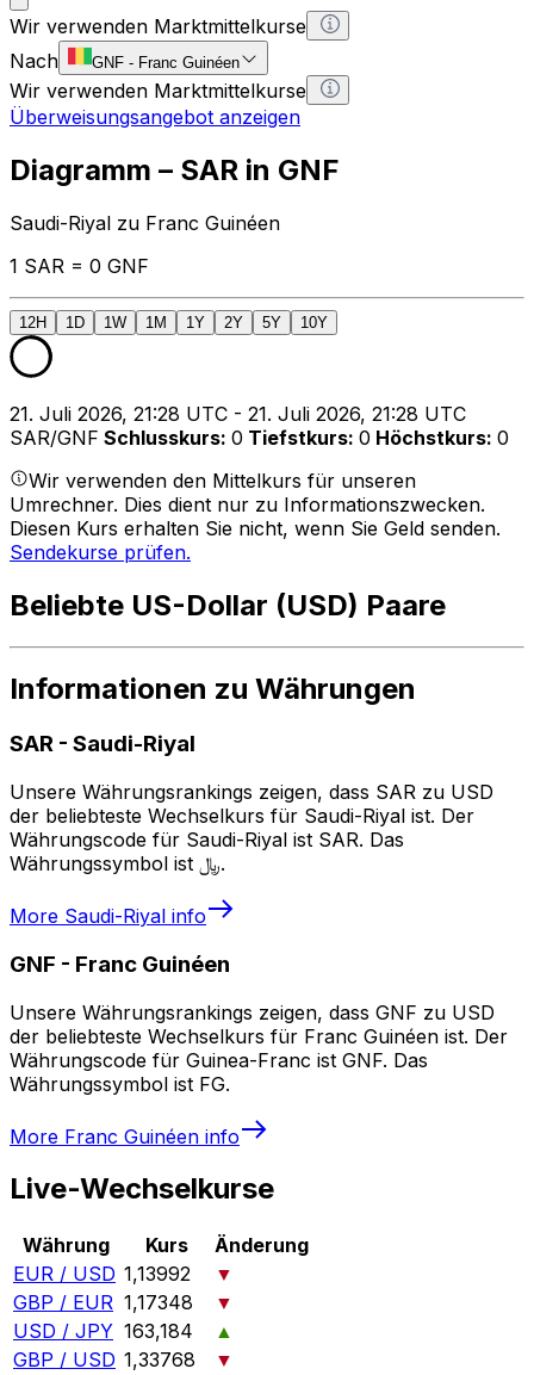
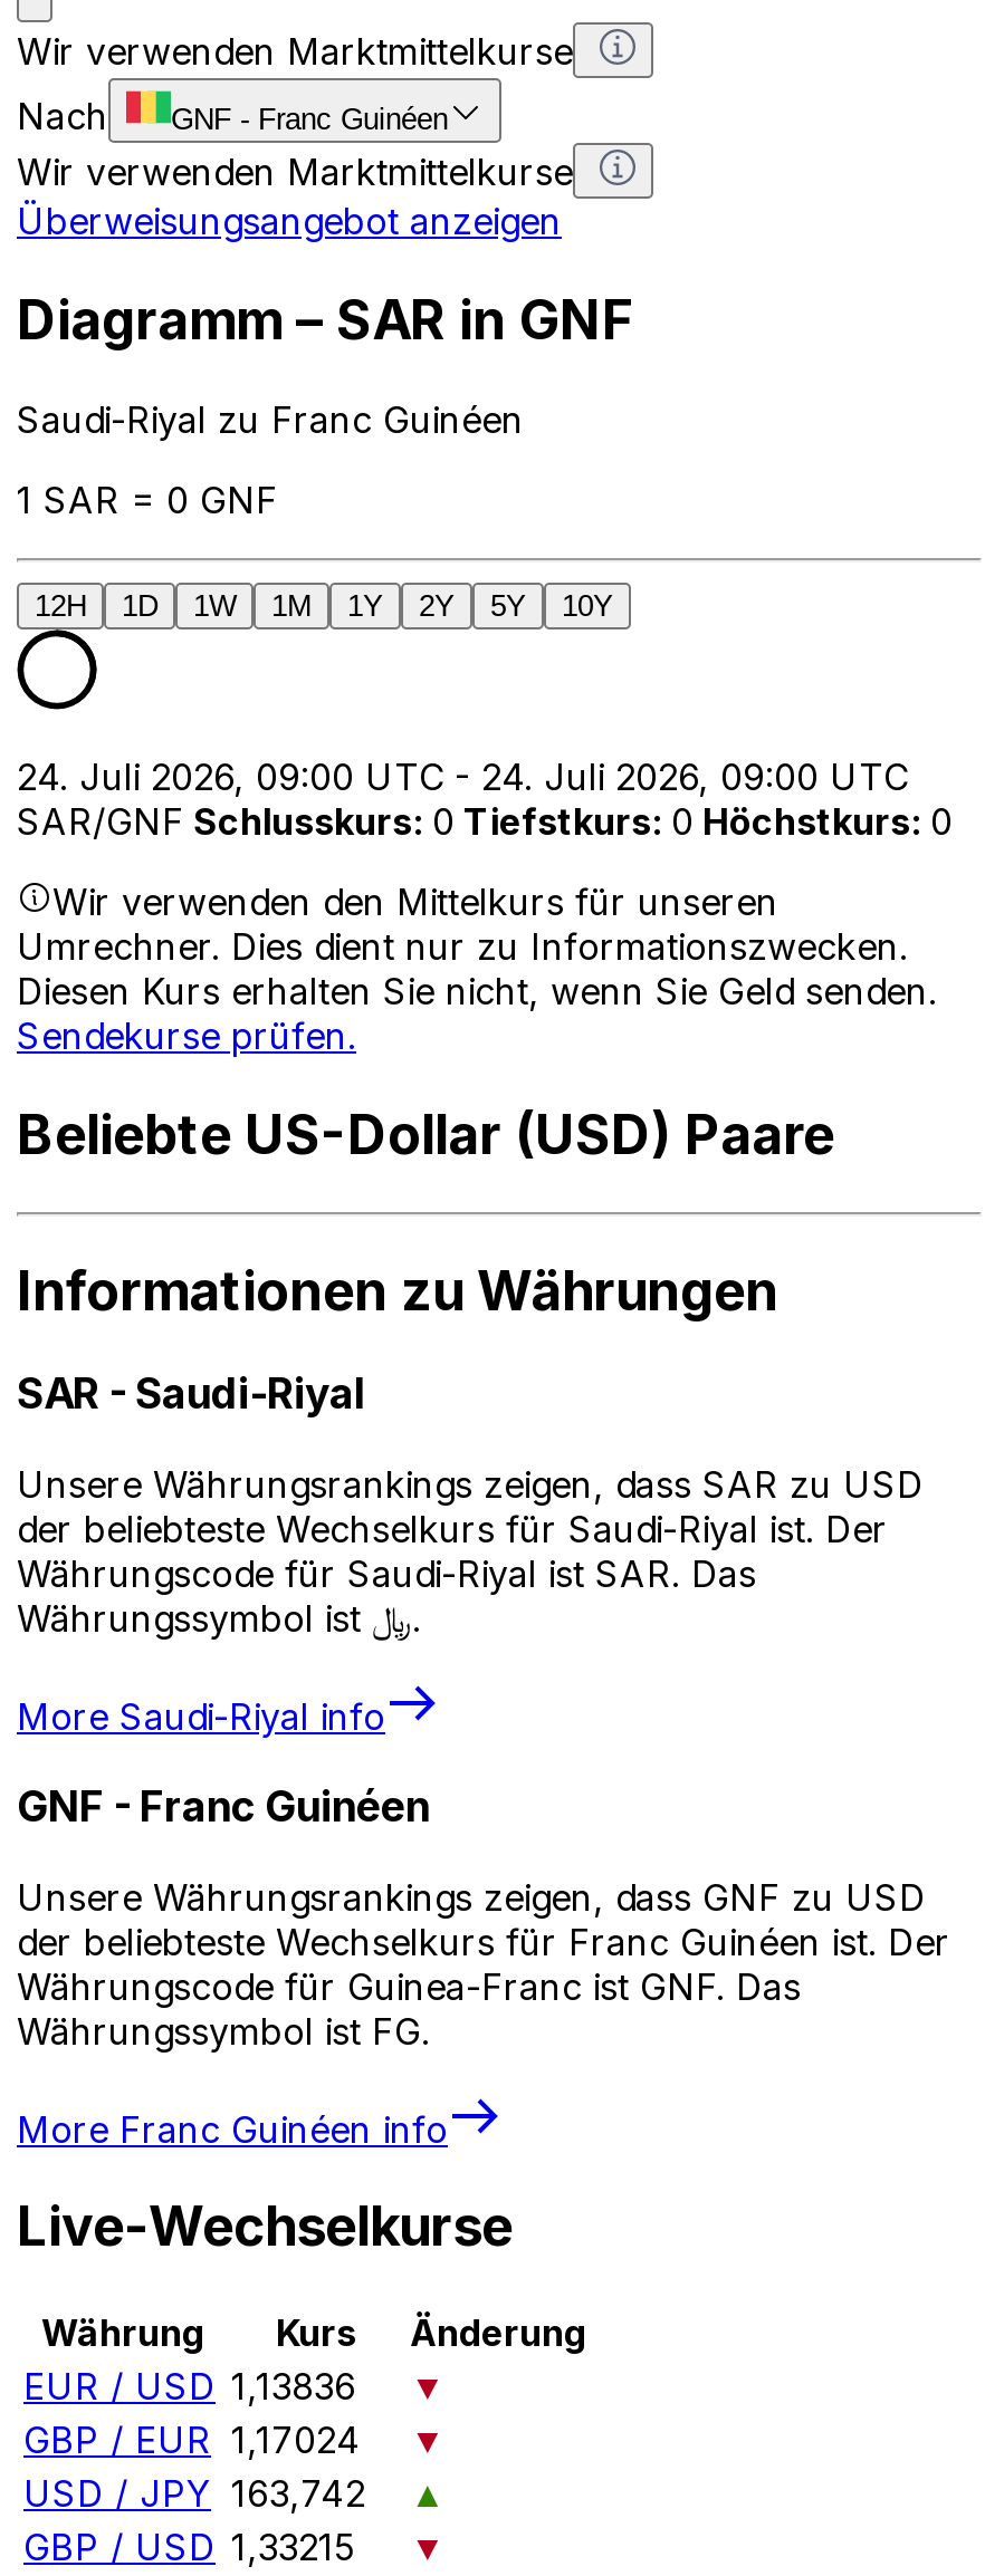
- 21. Juli 2026, 21:28 UTC - 21. Juli 2026, 21:28 UTC
+ 24. Juli 2026, 09:00 UTC - 24. Juli 2026, 09:00 UTC

- EUR / USD 1,13992
+ EUR / USD 1,13836

- GBP / EUR 1,17348
+ GBP / EUR 1,17024

- USD / JPY 163,184
+ USD / JPY 163,742

- GBP / USD 1,33768
+ GBP / USD 1,33215
